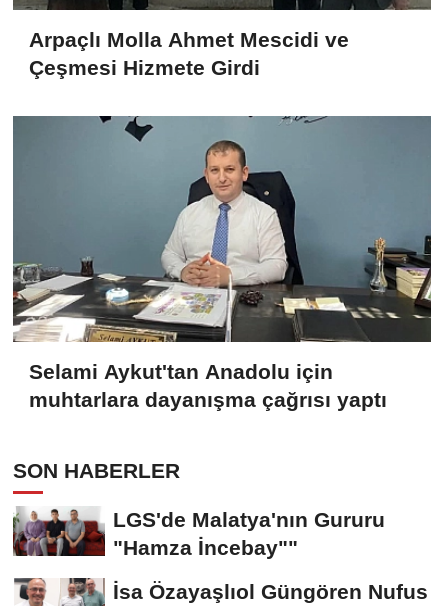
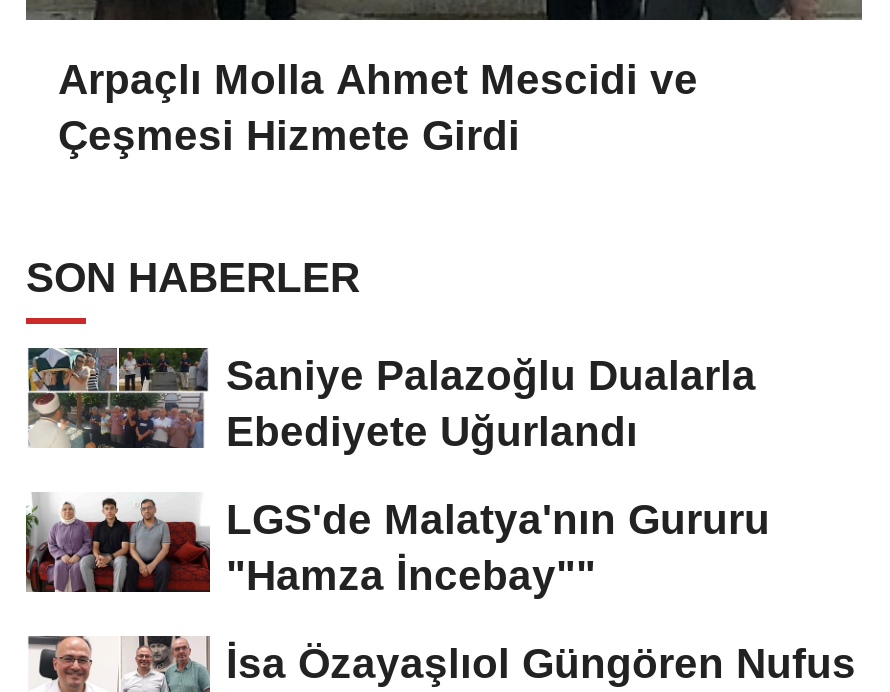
- [image]
- Selami Aykut'tan Anadolu için
- muhtarlara dayanışma çağrısı yaptı

moved up: SON HABERLER

+ [image]
+ Saniye Palazoğlu Dualarla
+ Ebediyete Uğurlandı
